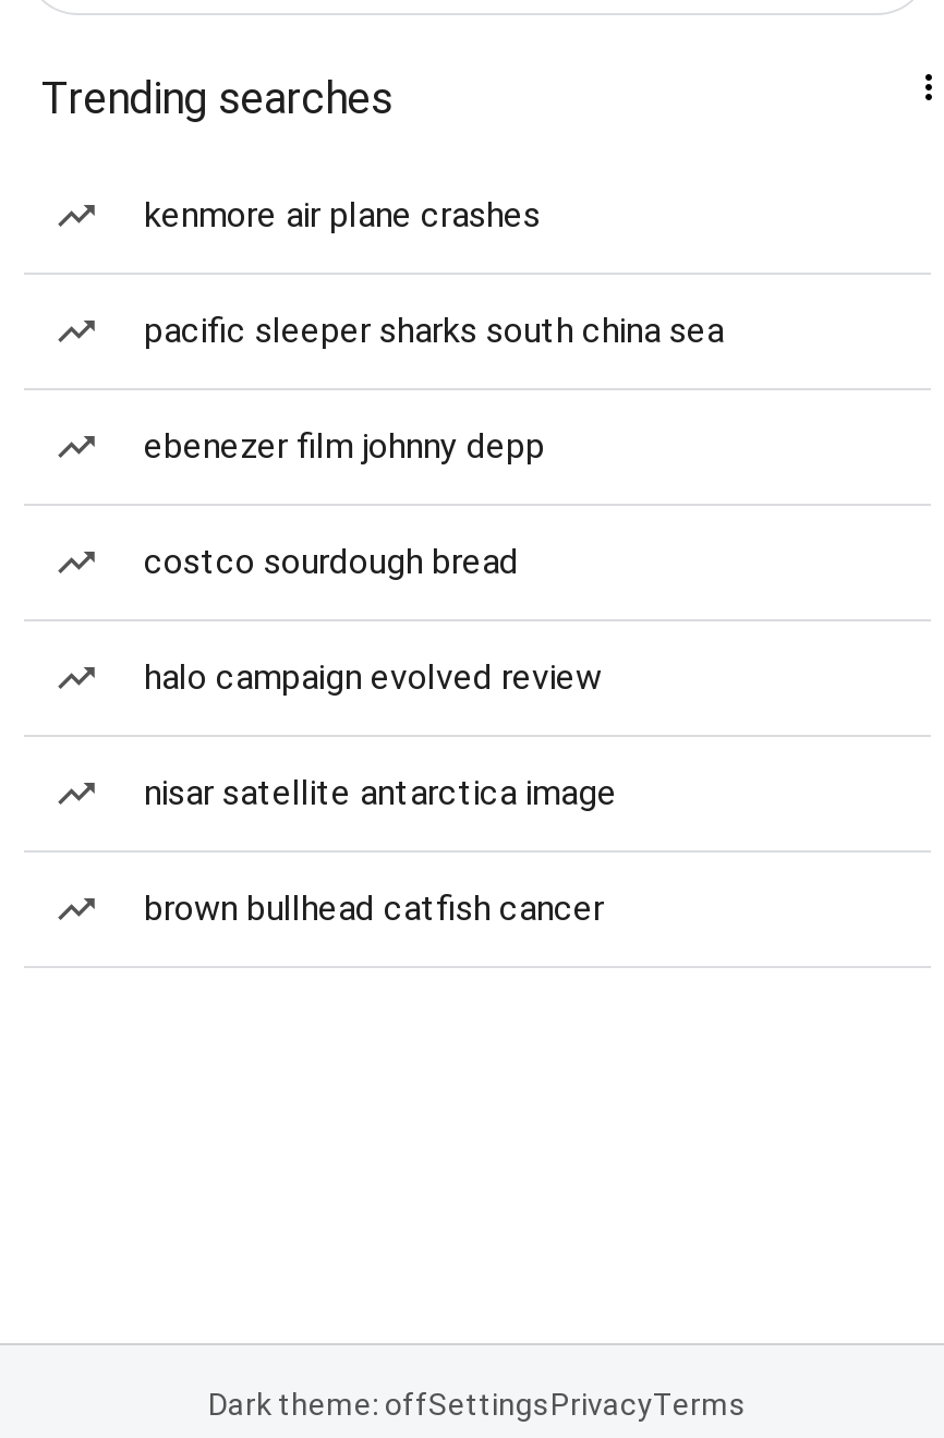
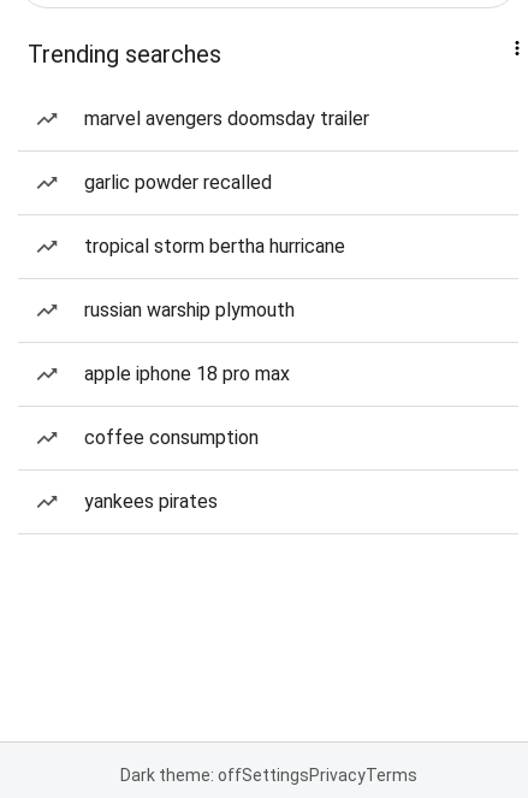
- kenmore air plane crashes
+ marvel avengers doomsday trailer

- pacific sleeper sharks south china sea
+ garlic powder recalled

- ebenezer film johnny depp
+ tropical storm bertha hurricane

- costco sourdough bread
+ russian warship plymouth

- halo campaign evolved review
+ apple iphone 18 pro max

- nisar satellite antarctica image
+ coffee consumption

- brown bullhead catfish cancer
+ yankees pirates
